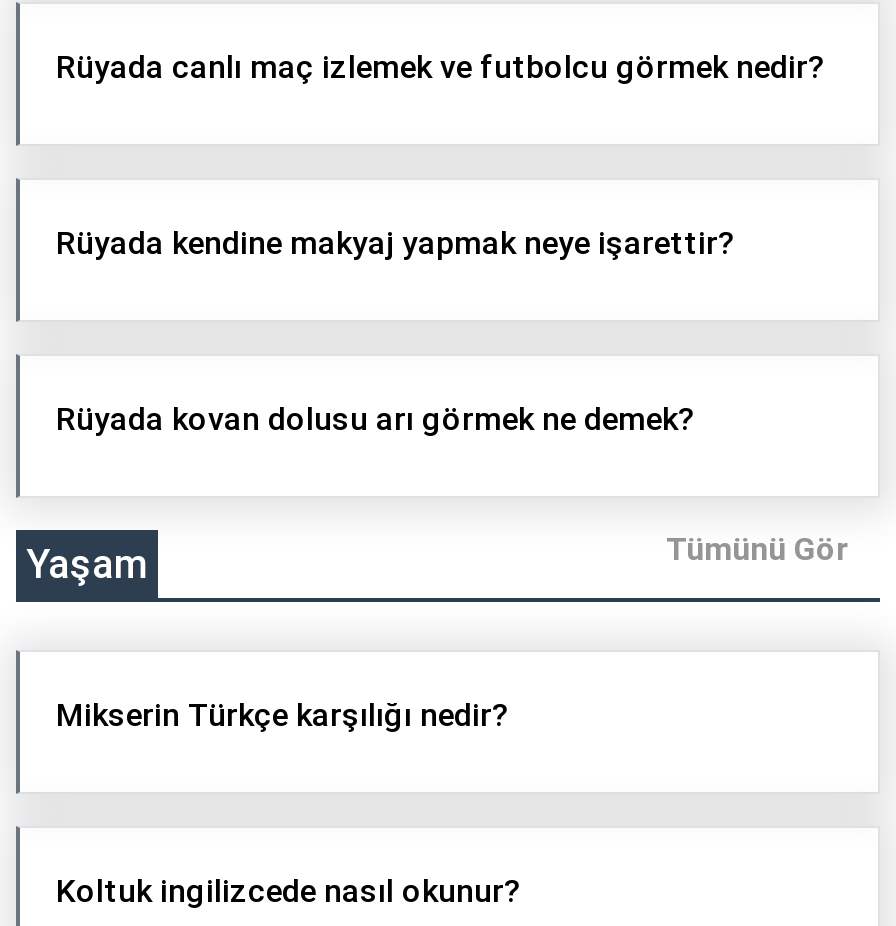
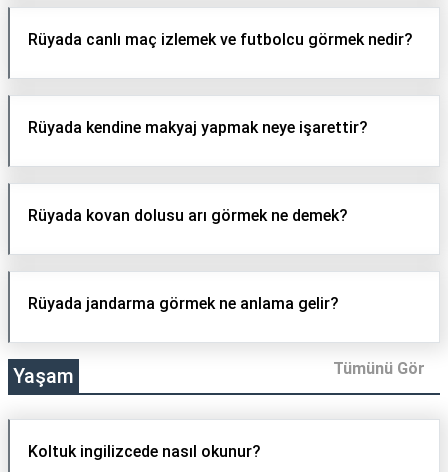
+ Rüyada jandarma görmek ne anlama gelir?

moved down: Yaşam | Tümünü Gör

- Mikserin Türkçe karşılığı nedir?
